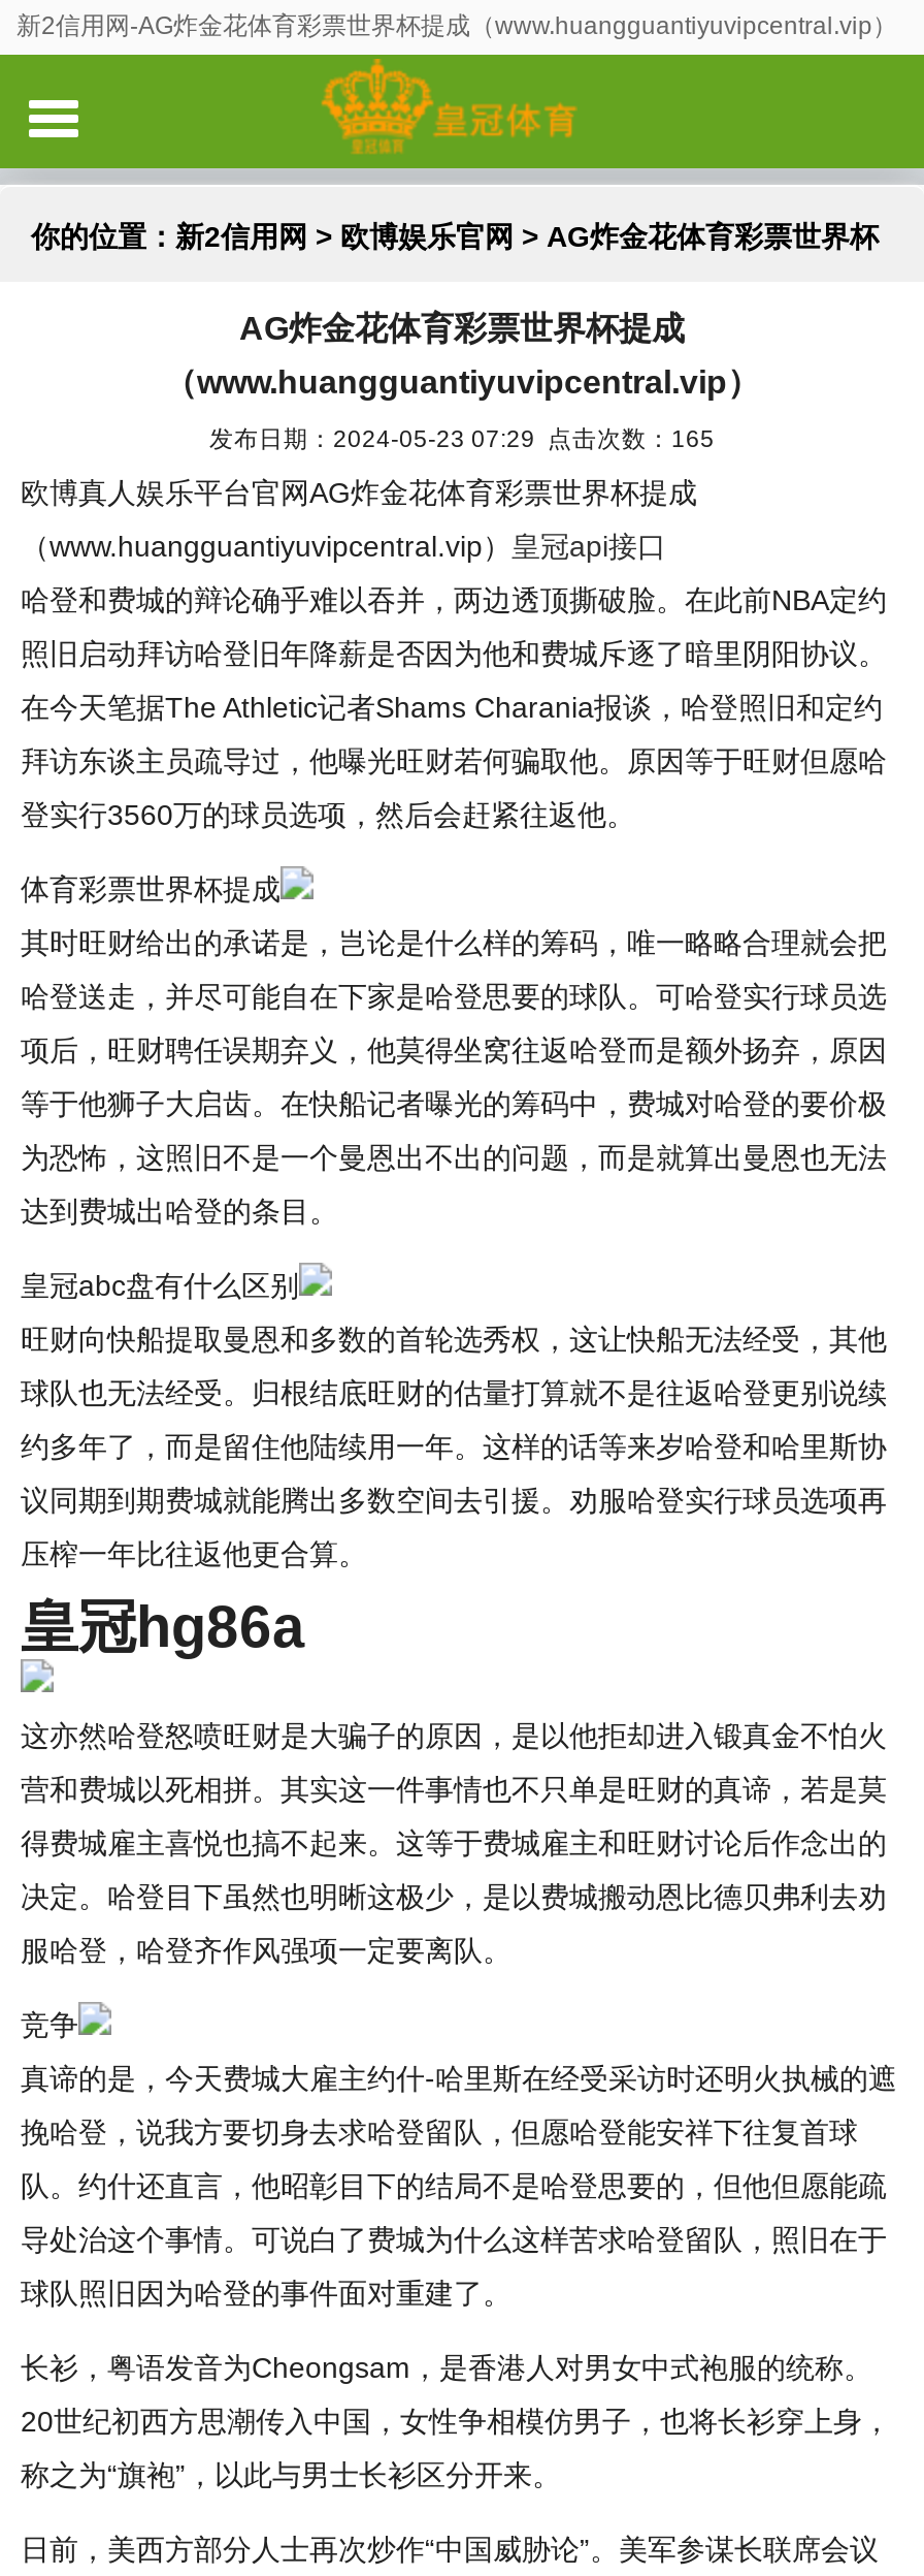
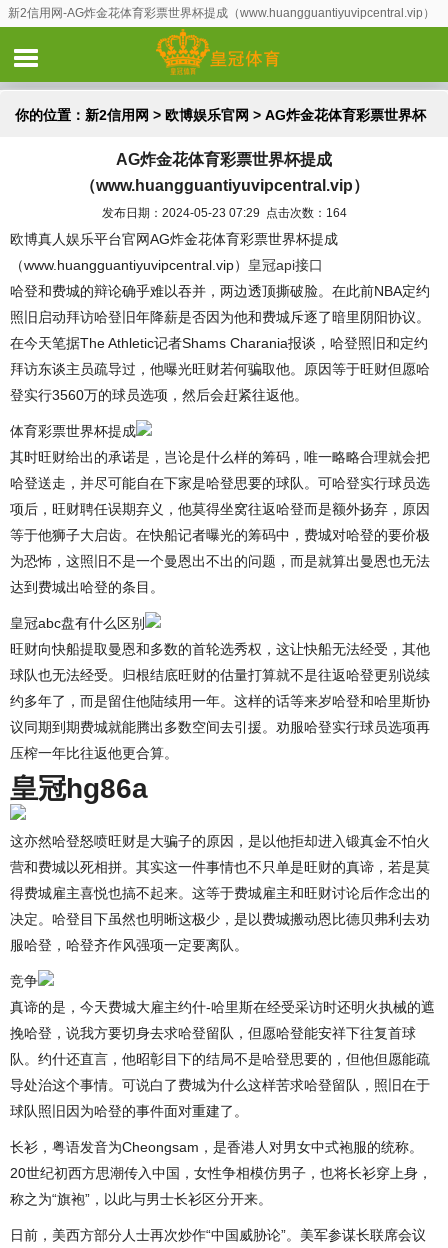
- 发布日期：2024-05-23 07:29 点击次数：165
+ 发布日期：2024-05-23 07:29 点击次数：164
